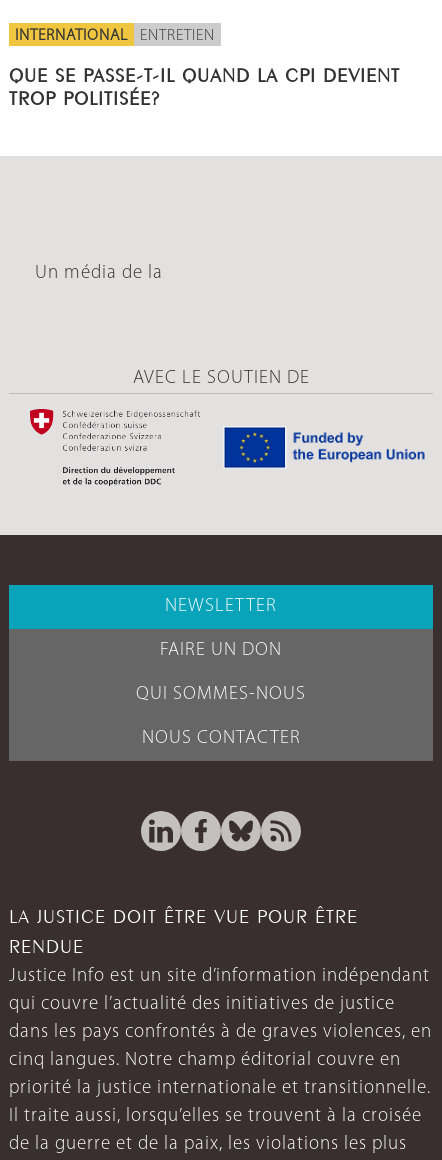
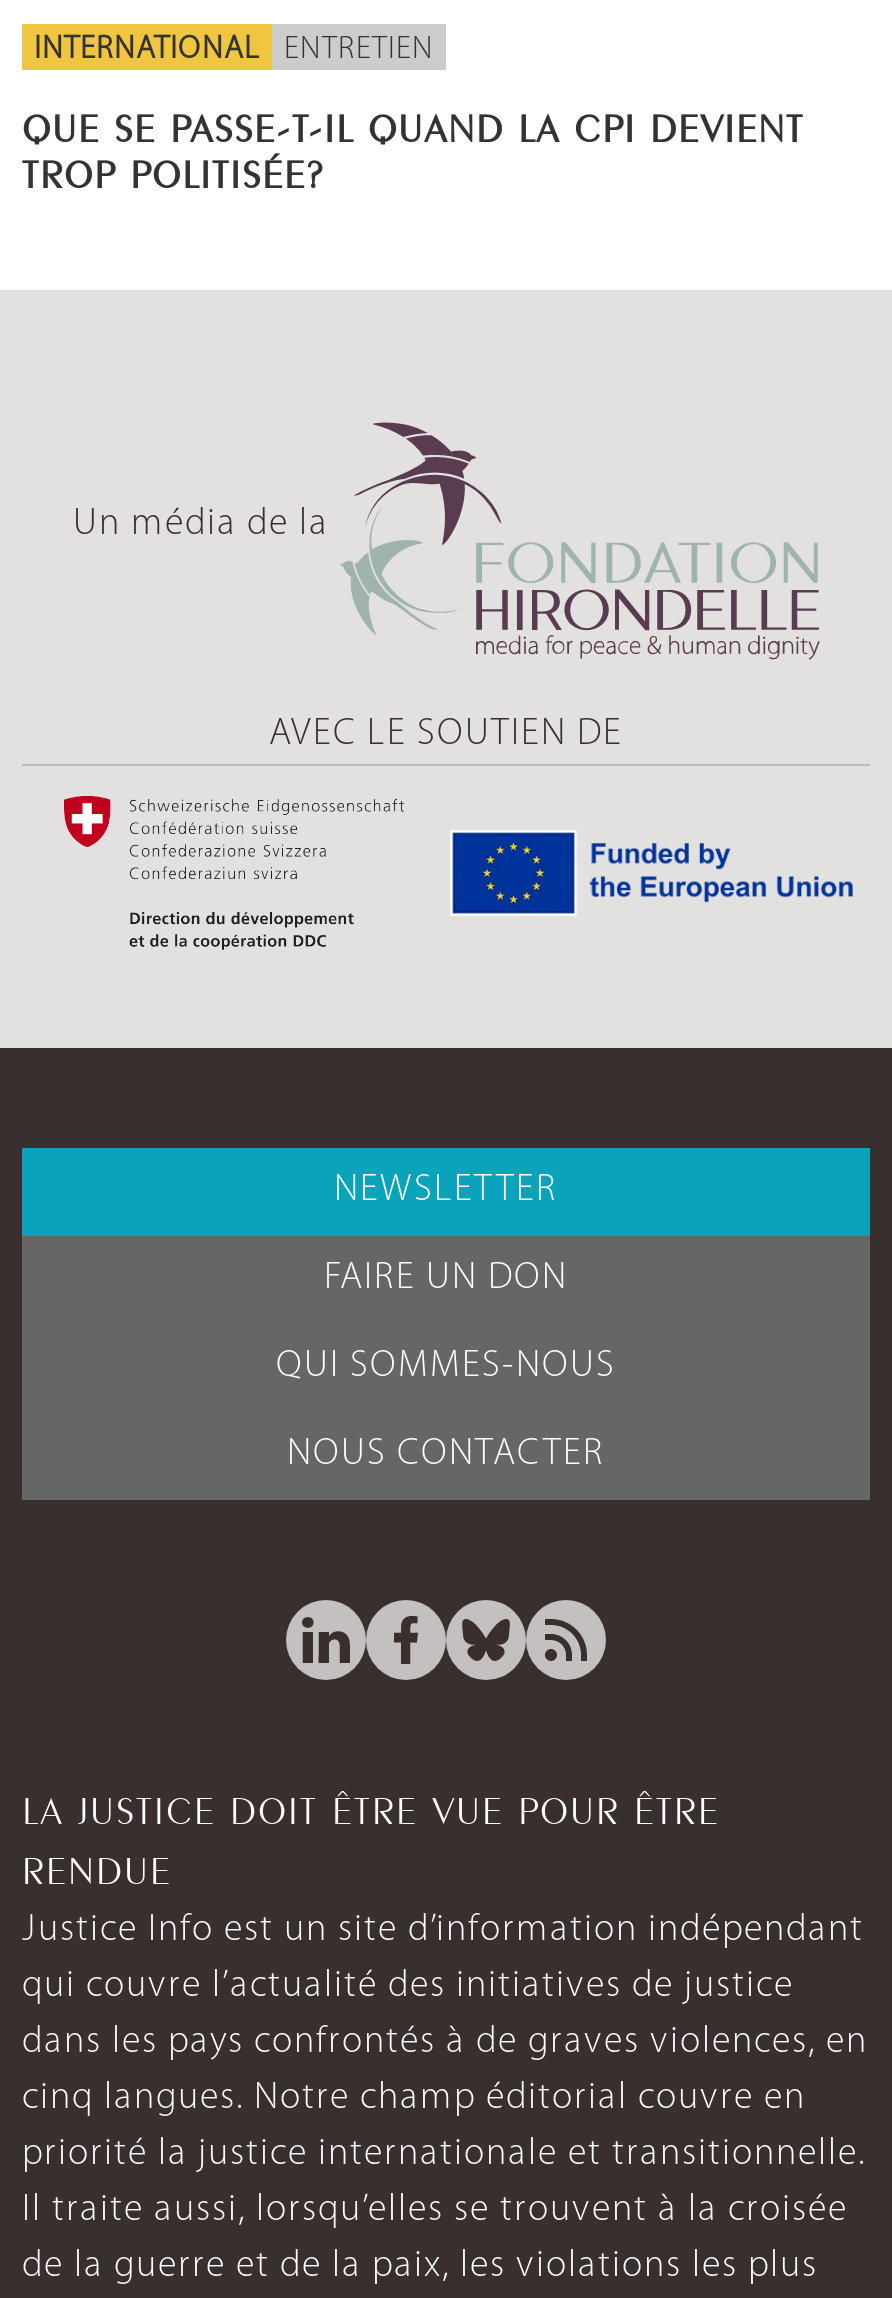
+ [image]
